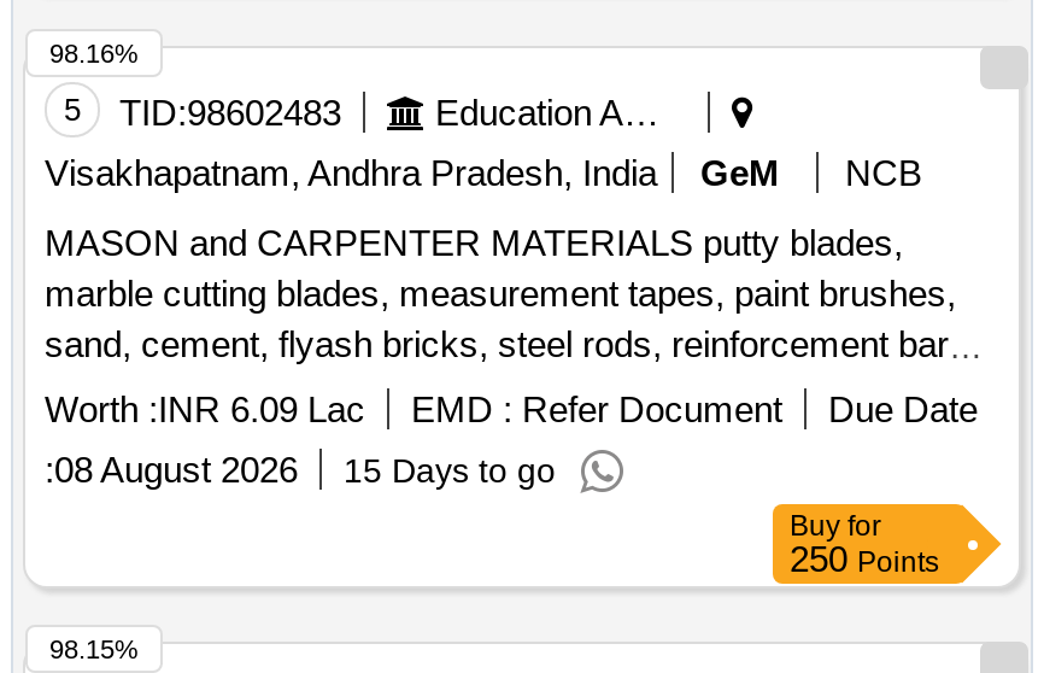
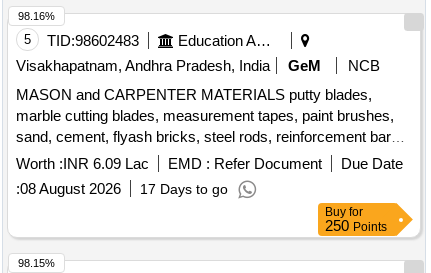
- :08 August 2026 15 Days to go
+ :08 August 2026 17 Days to go
